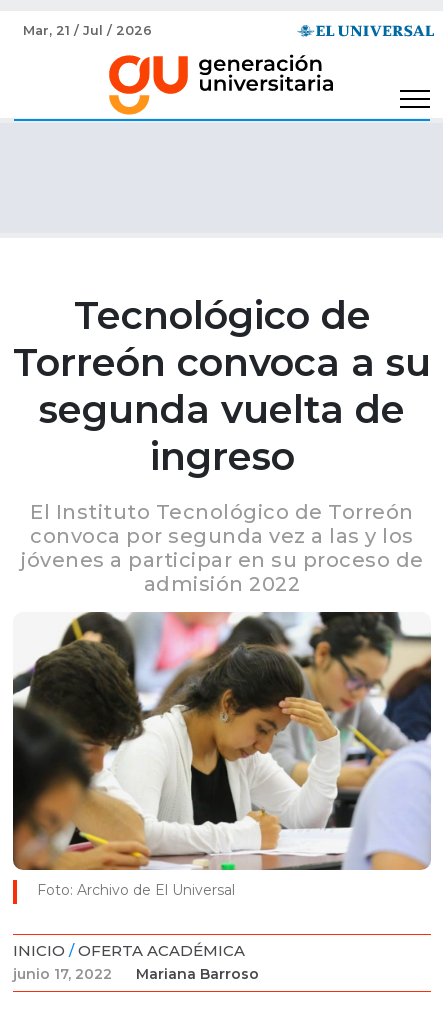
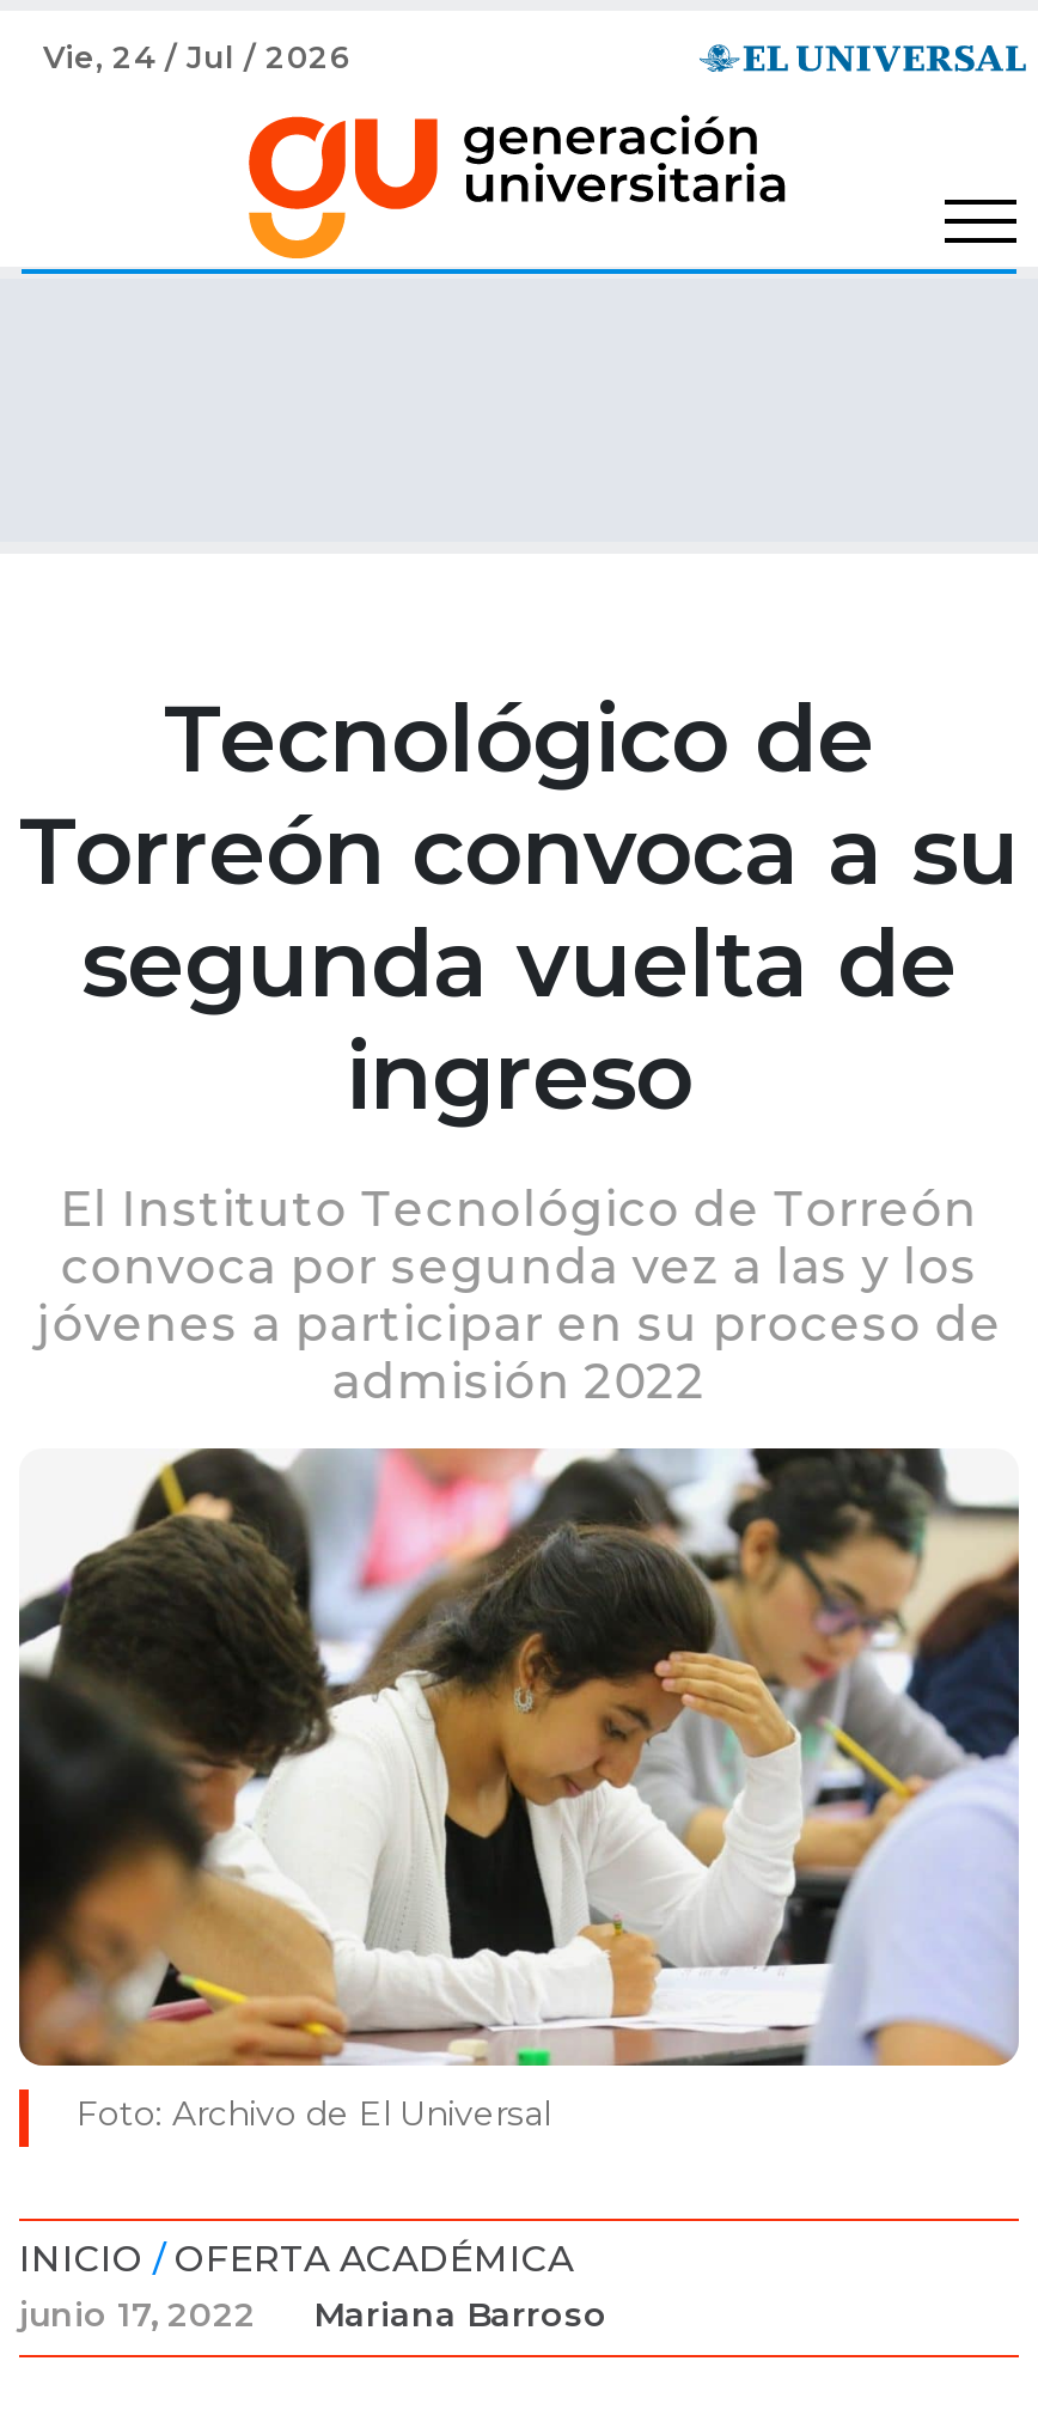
- Mar, 21 / Jul / 2026
+ Vie, 24 / Jul / 2026
